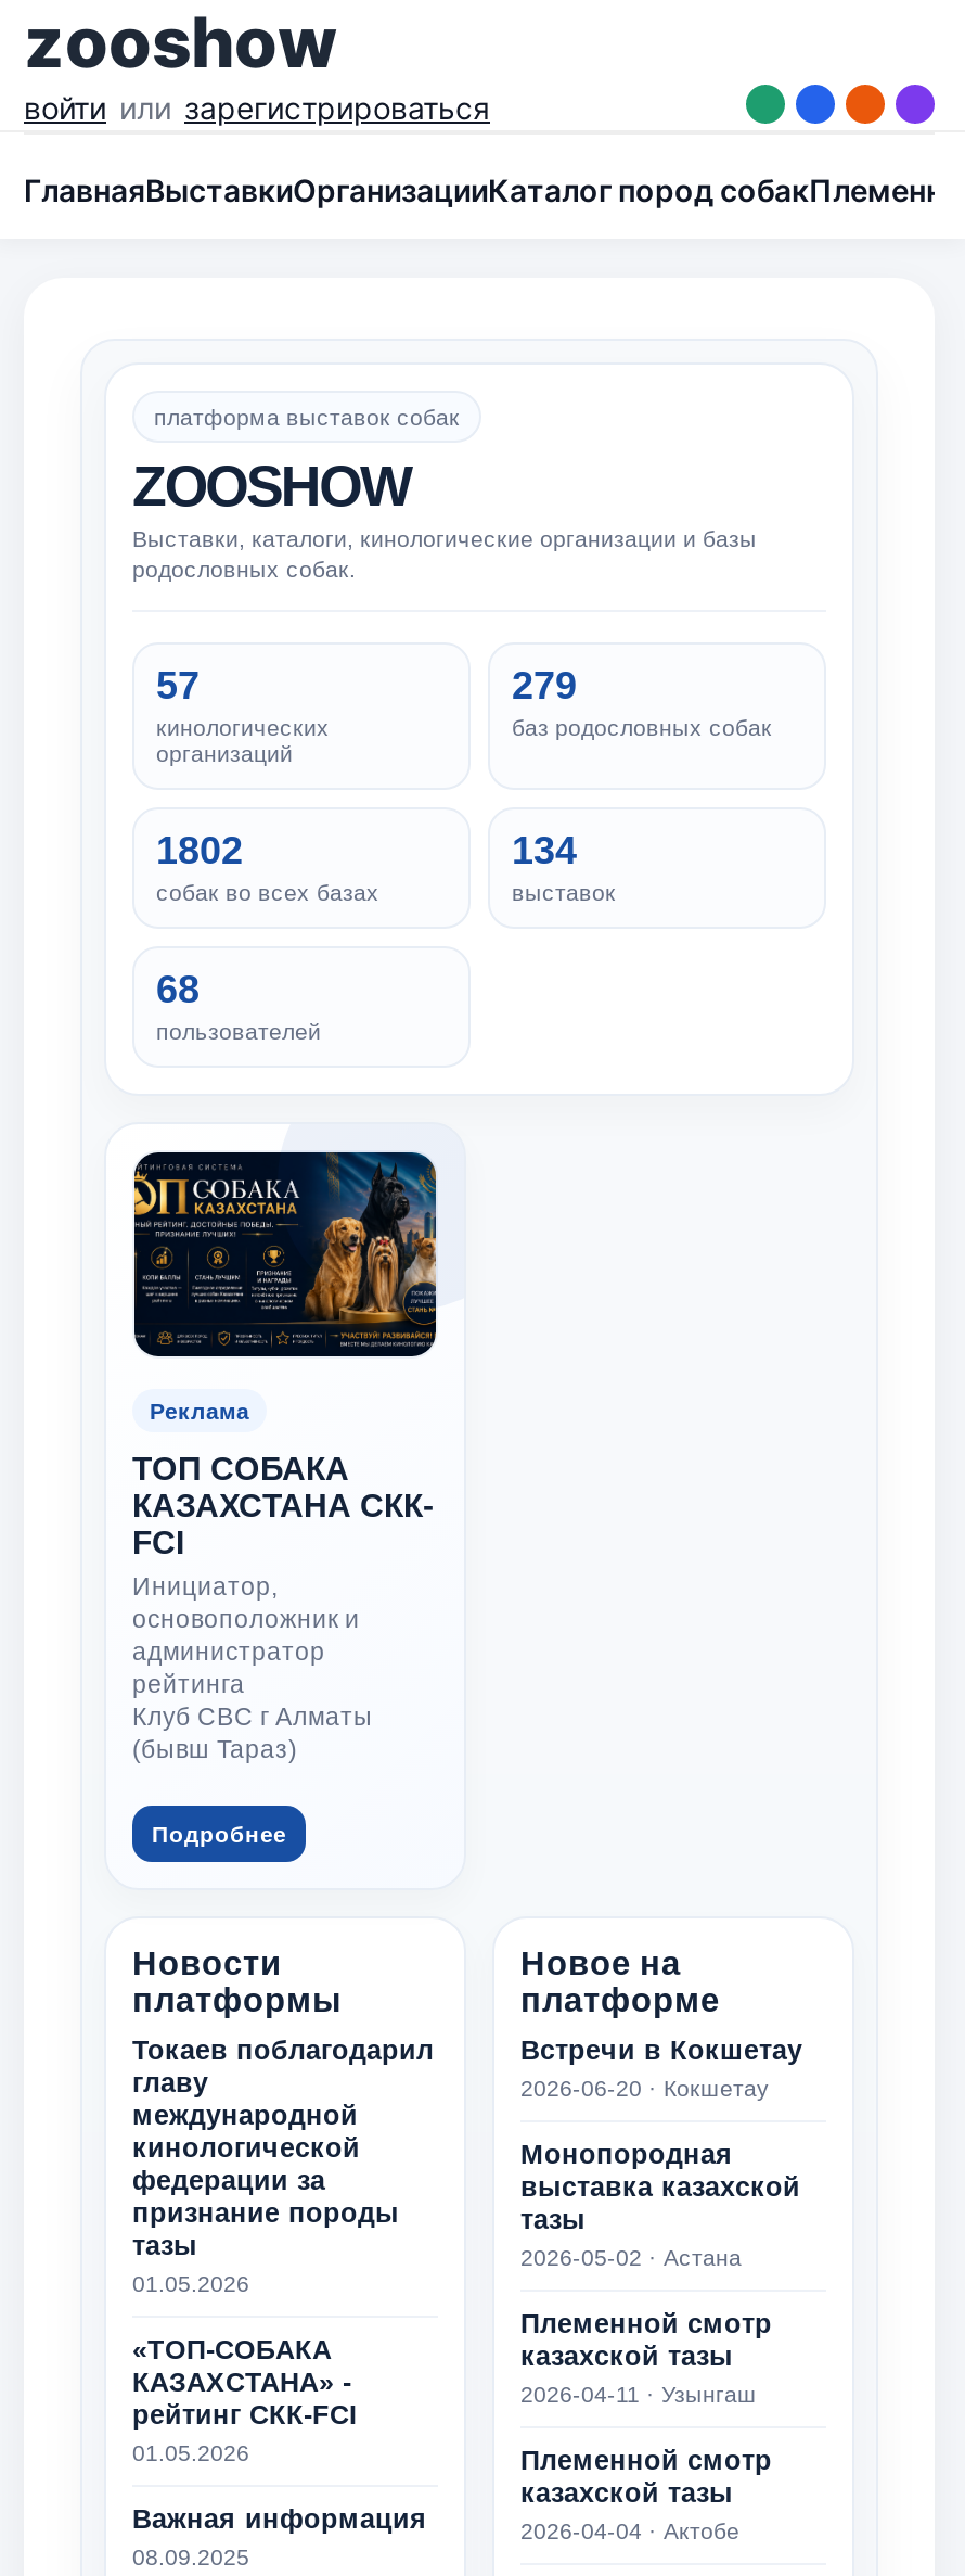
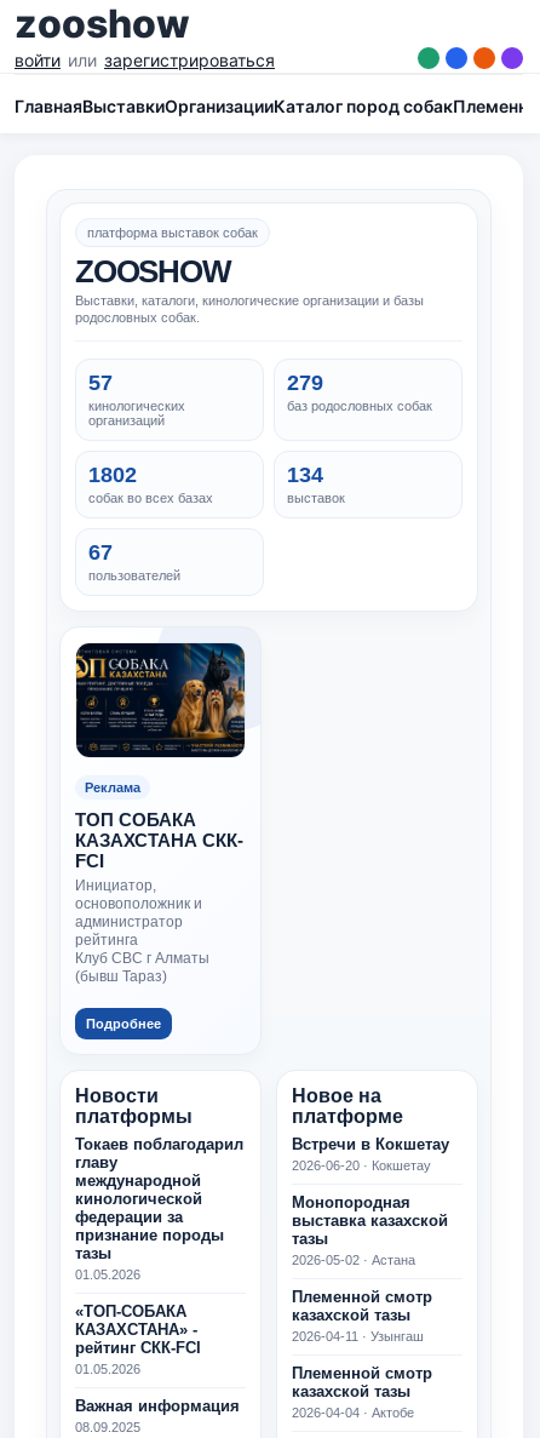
- 68
+ 67
